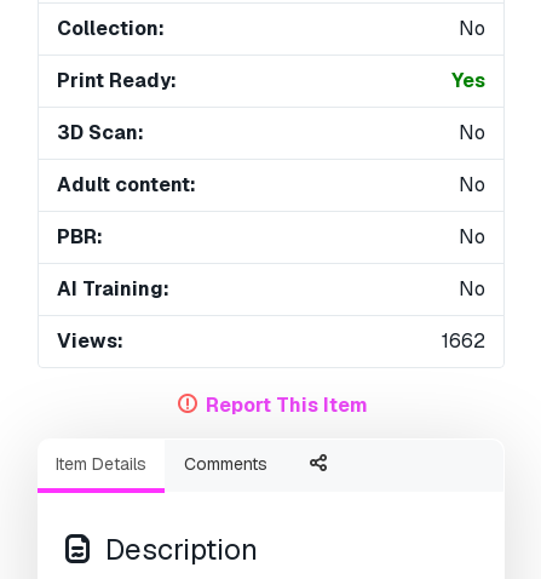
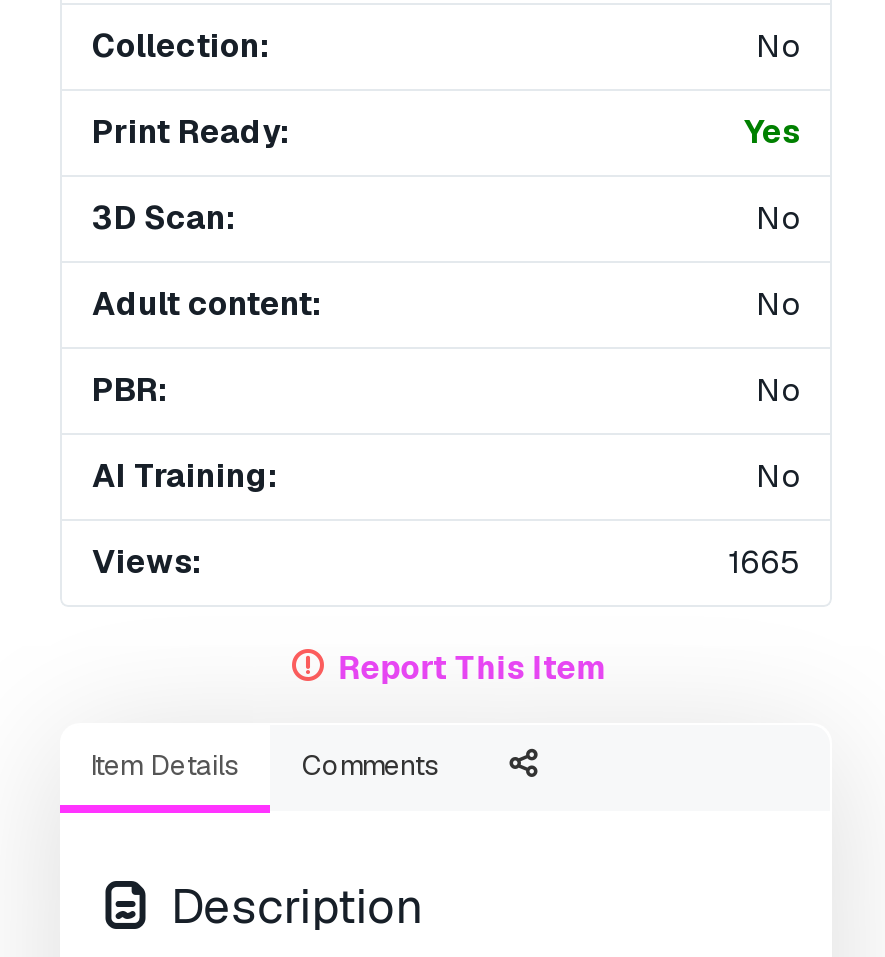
- 1662
+ 1665
